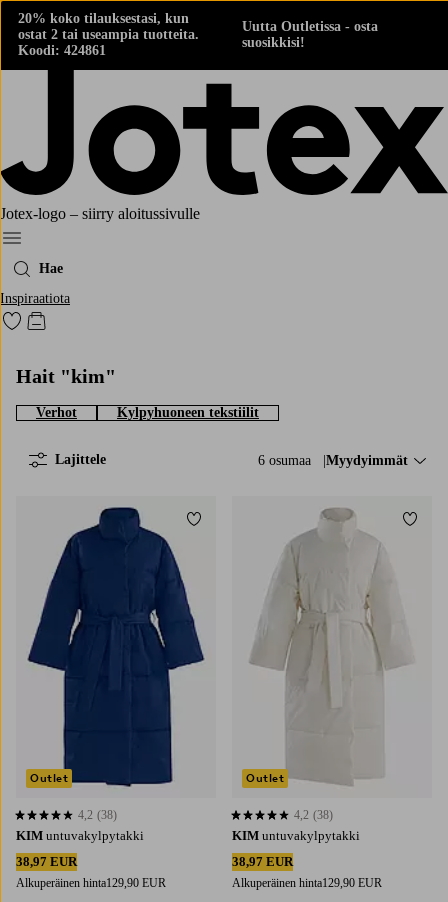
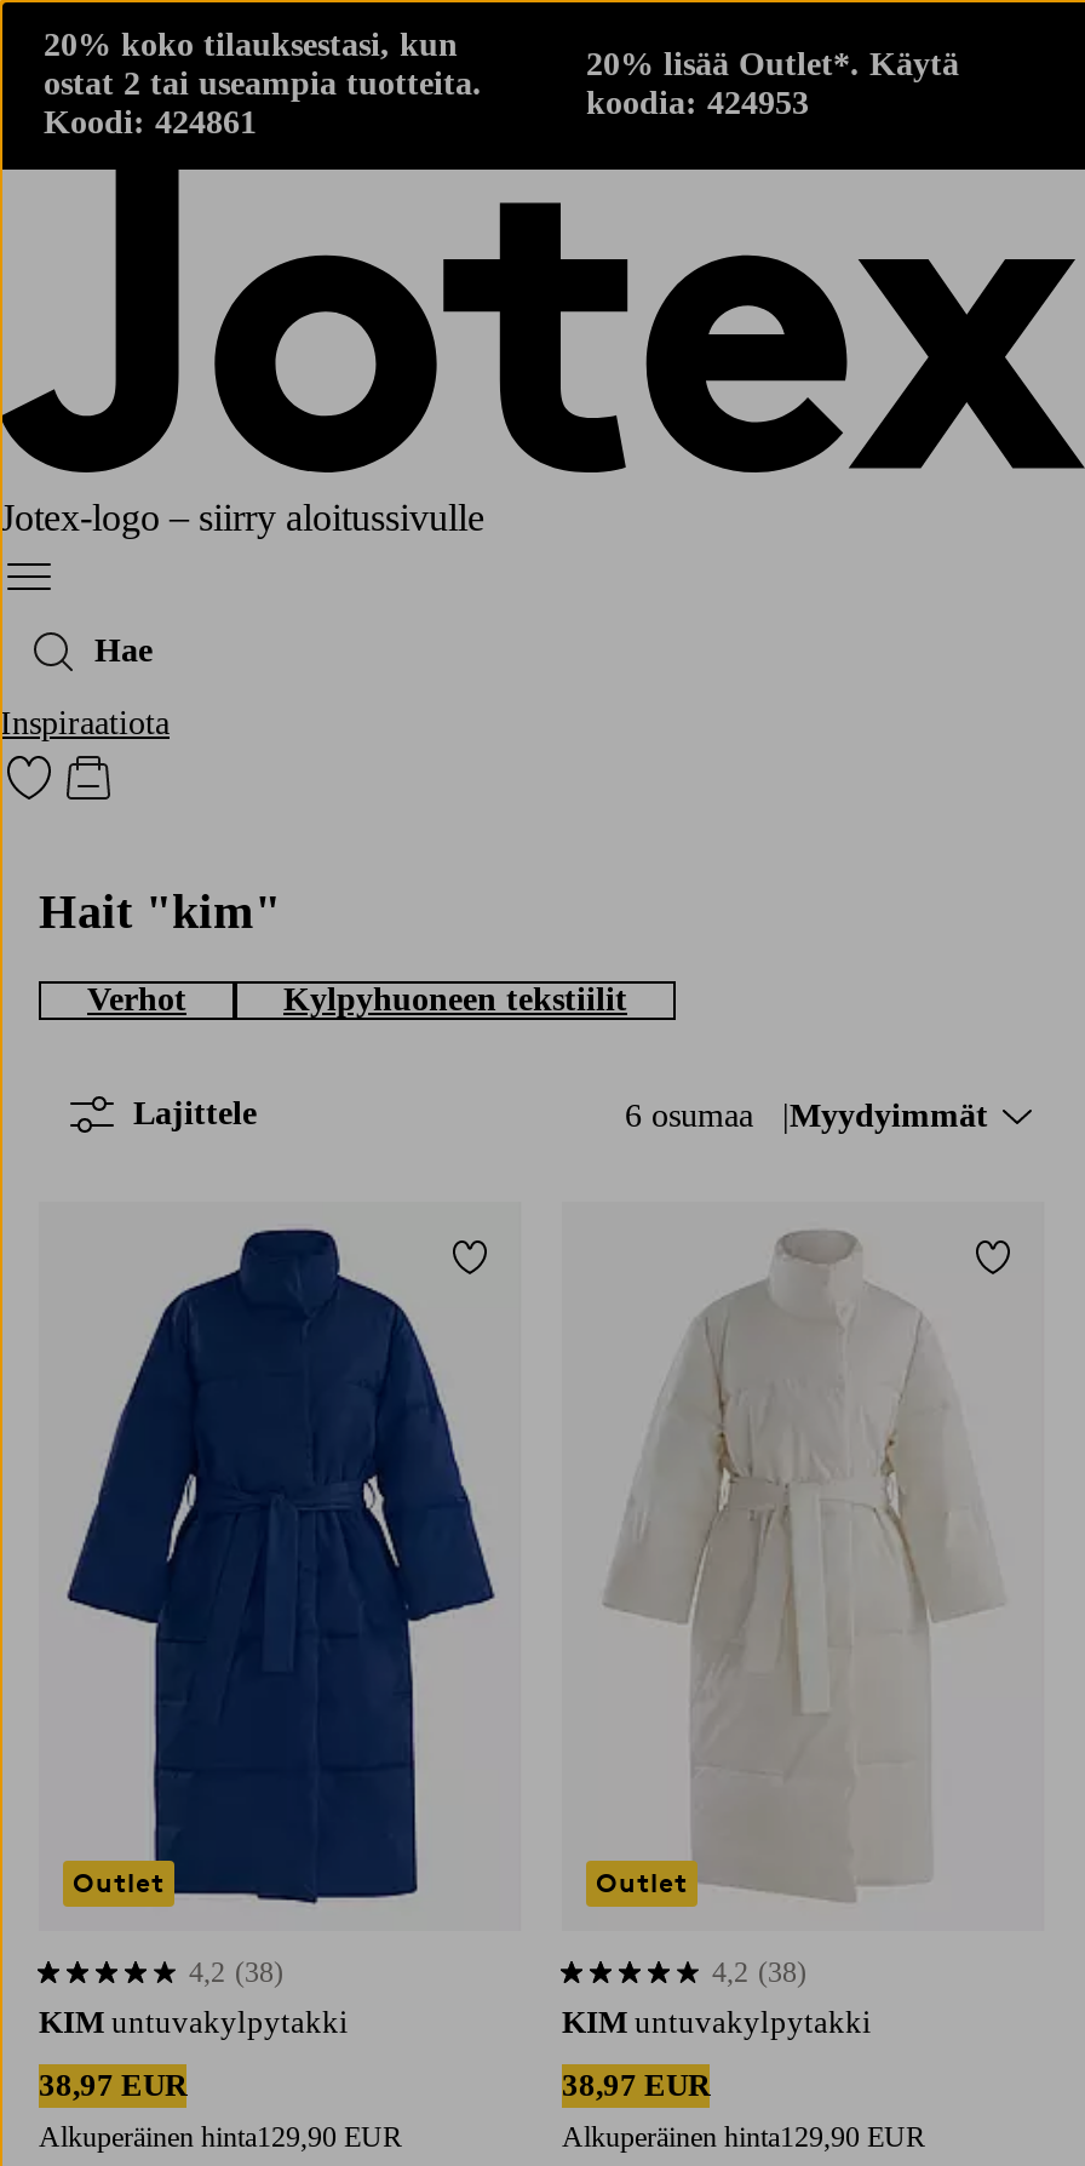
- Uutta Outletissa - osta
- suosikkisi!
+ 20% lisää Outlet*. Käytä
+ koodia: 424953
